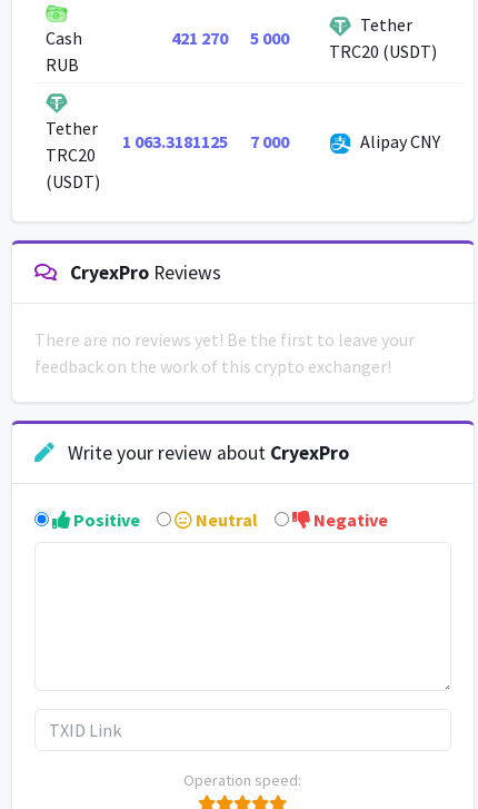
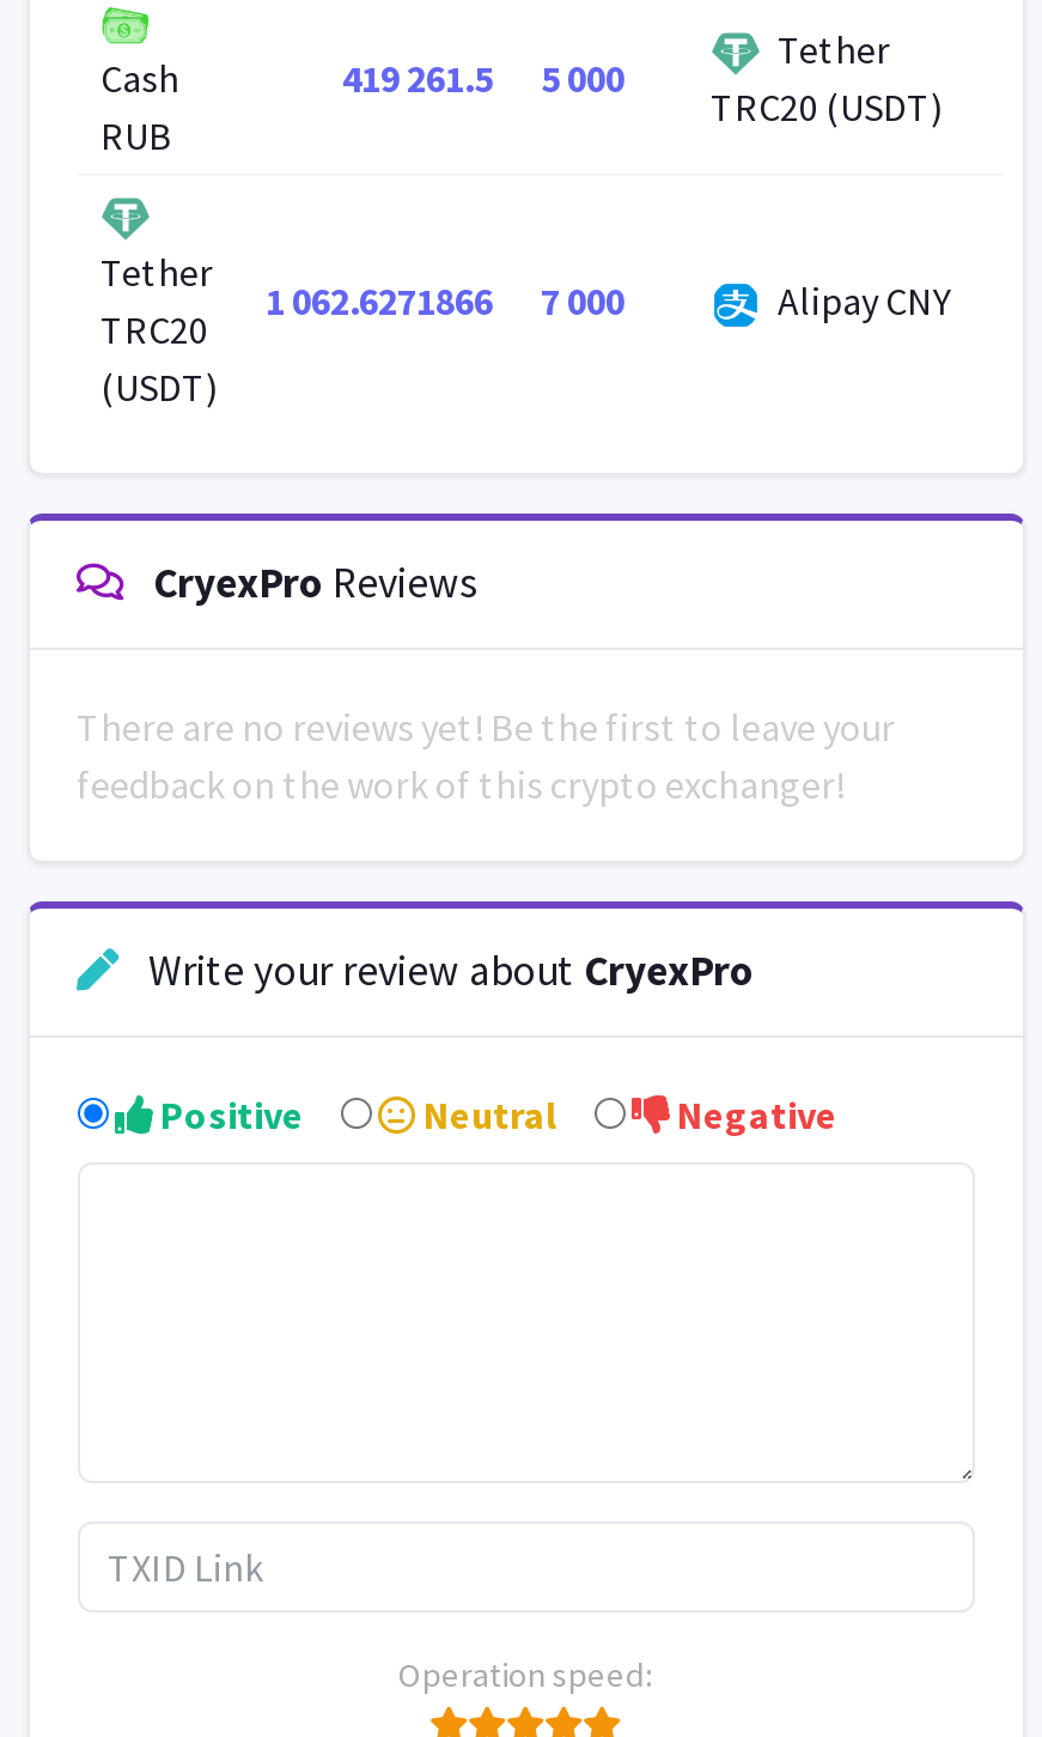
- 421 270 5 000
+ 419 261.5 5 000

- 1 063.3181125 7 000
+ 1 062.6271866 7 000
